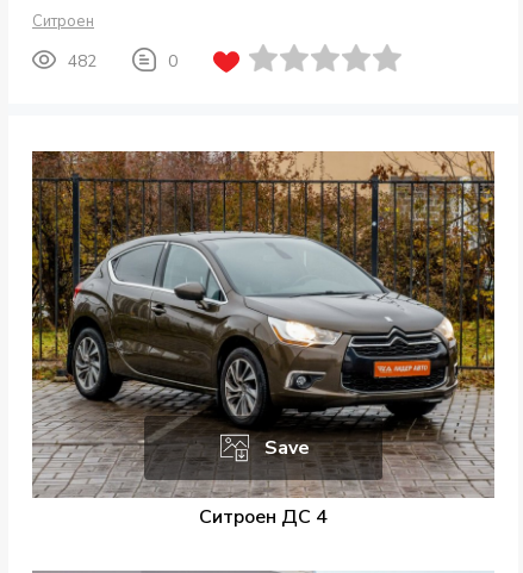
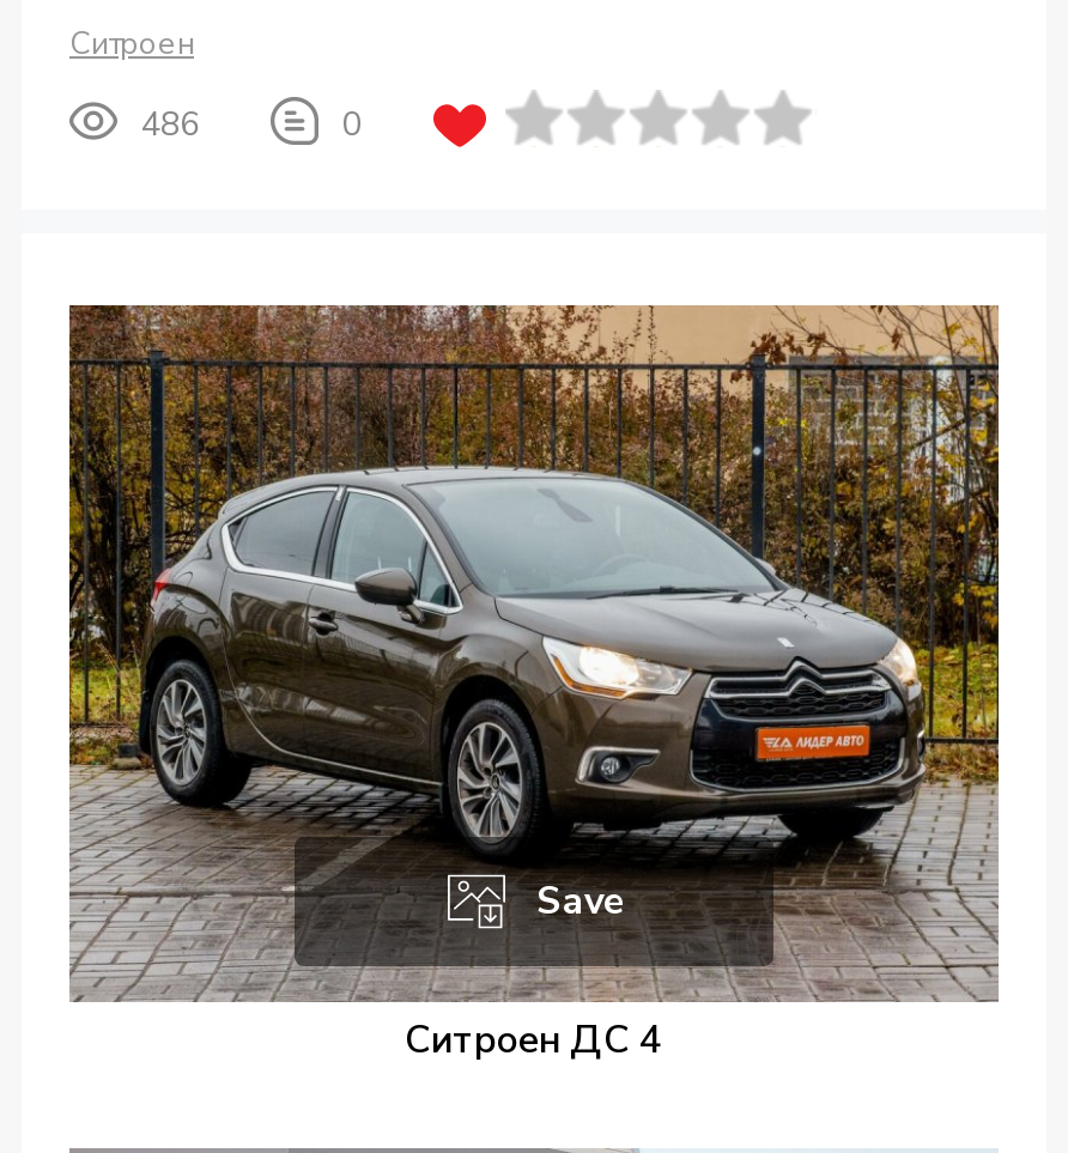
- 482
+ 486
